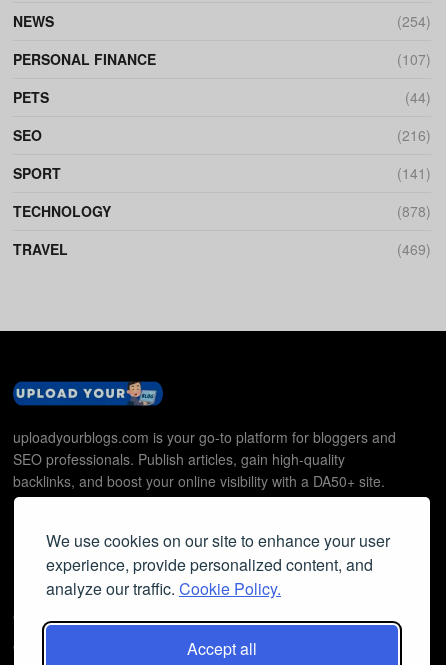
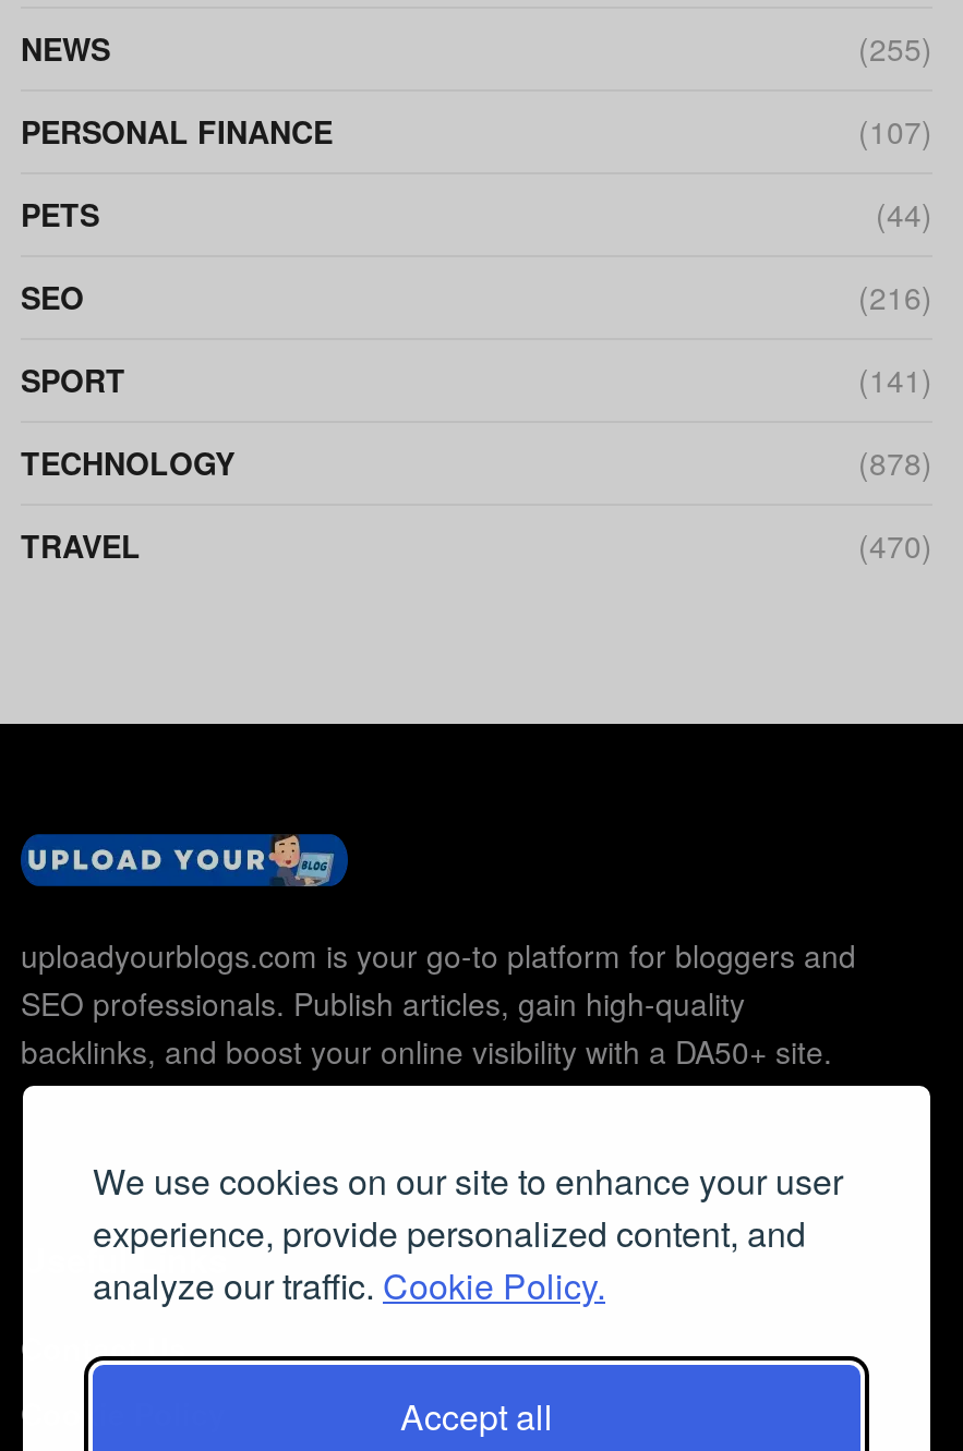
- (254)
+ (255)

- (469)
+ (470)
